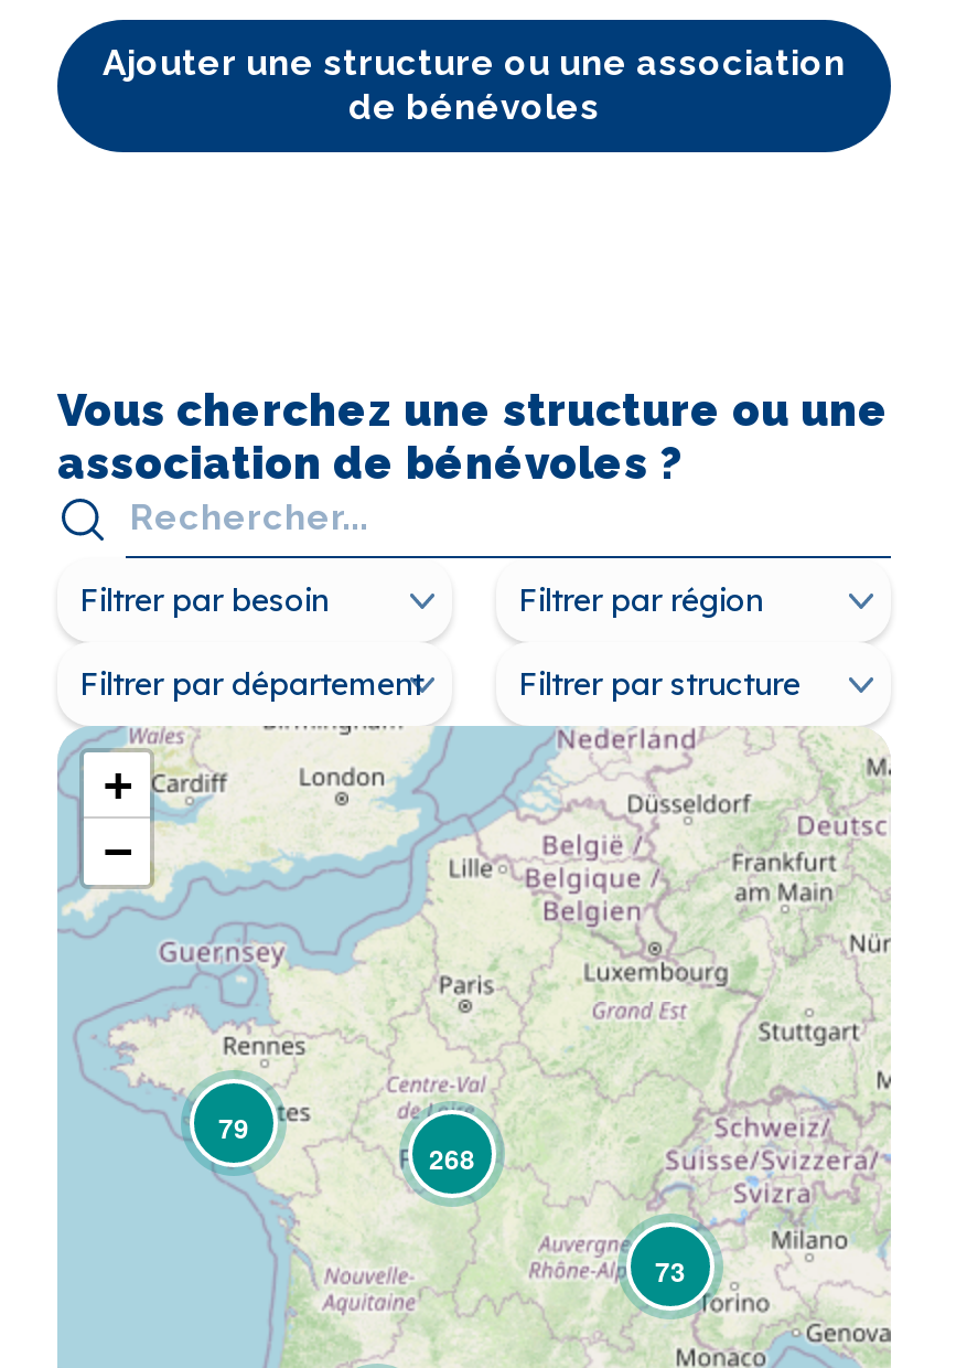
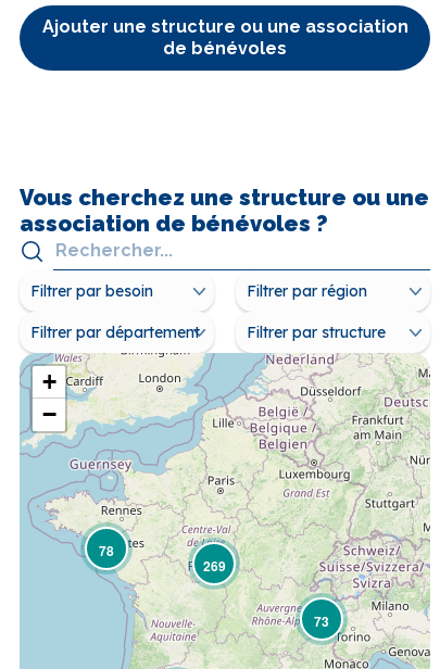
- 79
+ 78

- 268
+ 269
